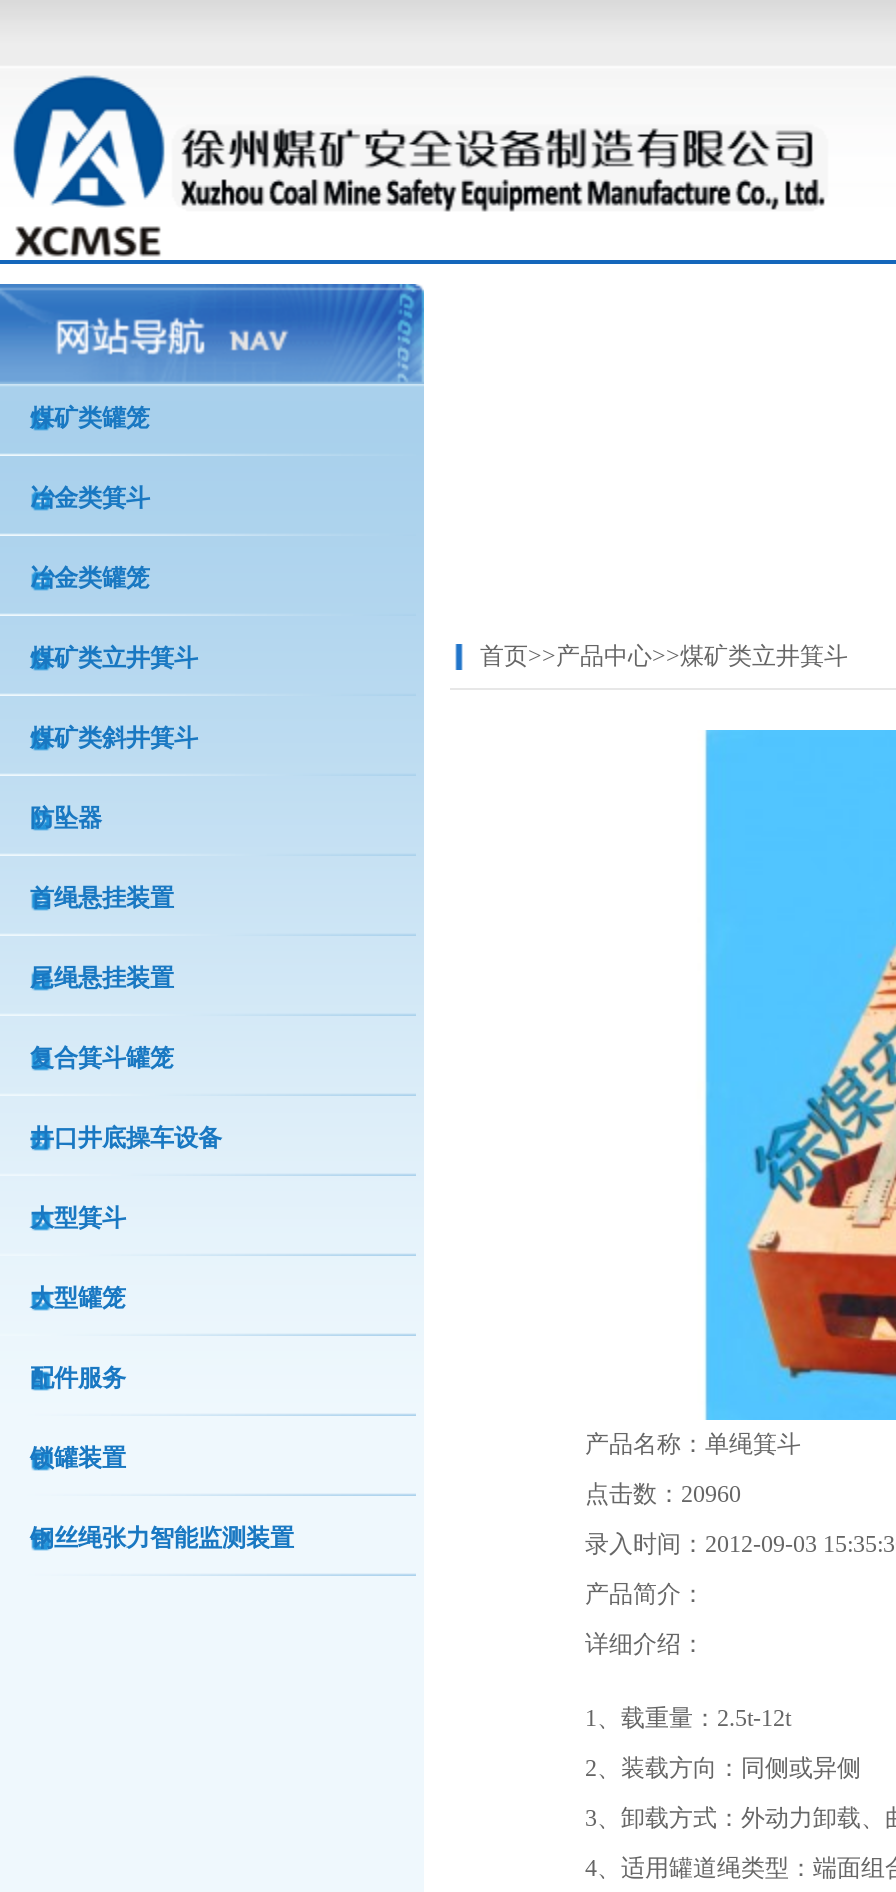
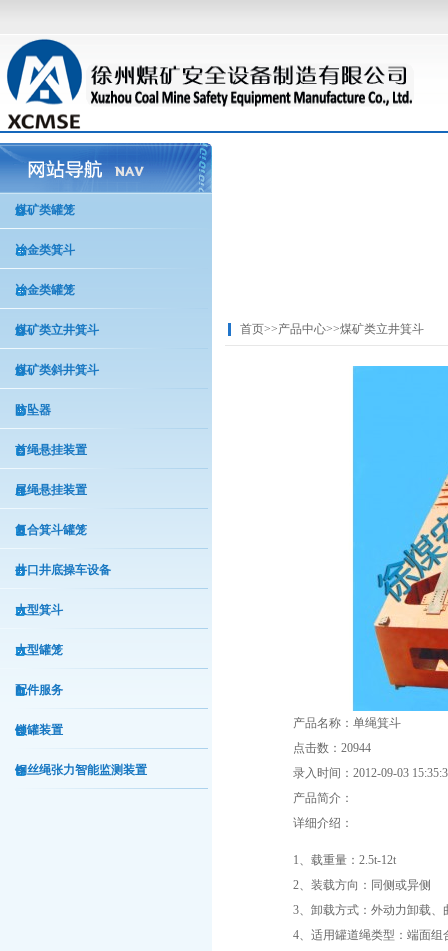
- 点击数：20960
+ 点击数：20944
